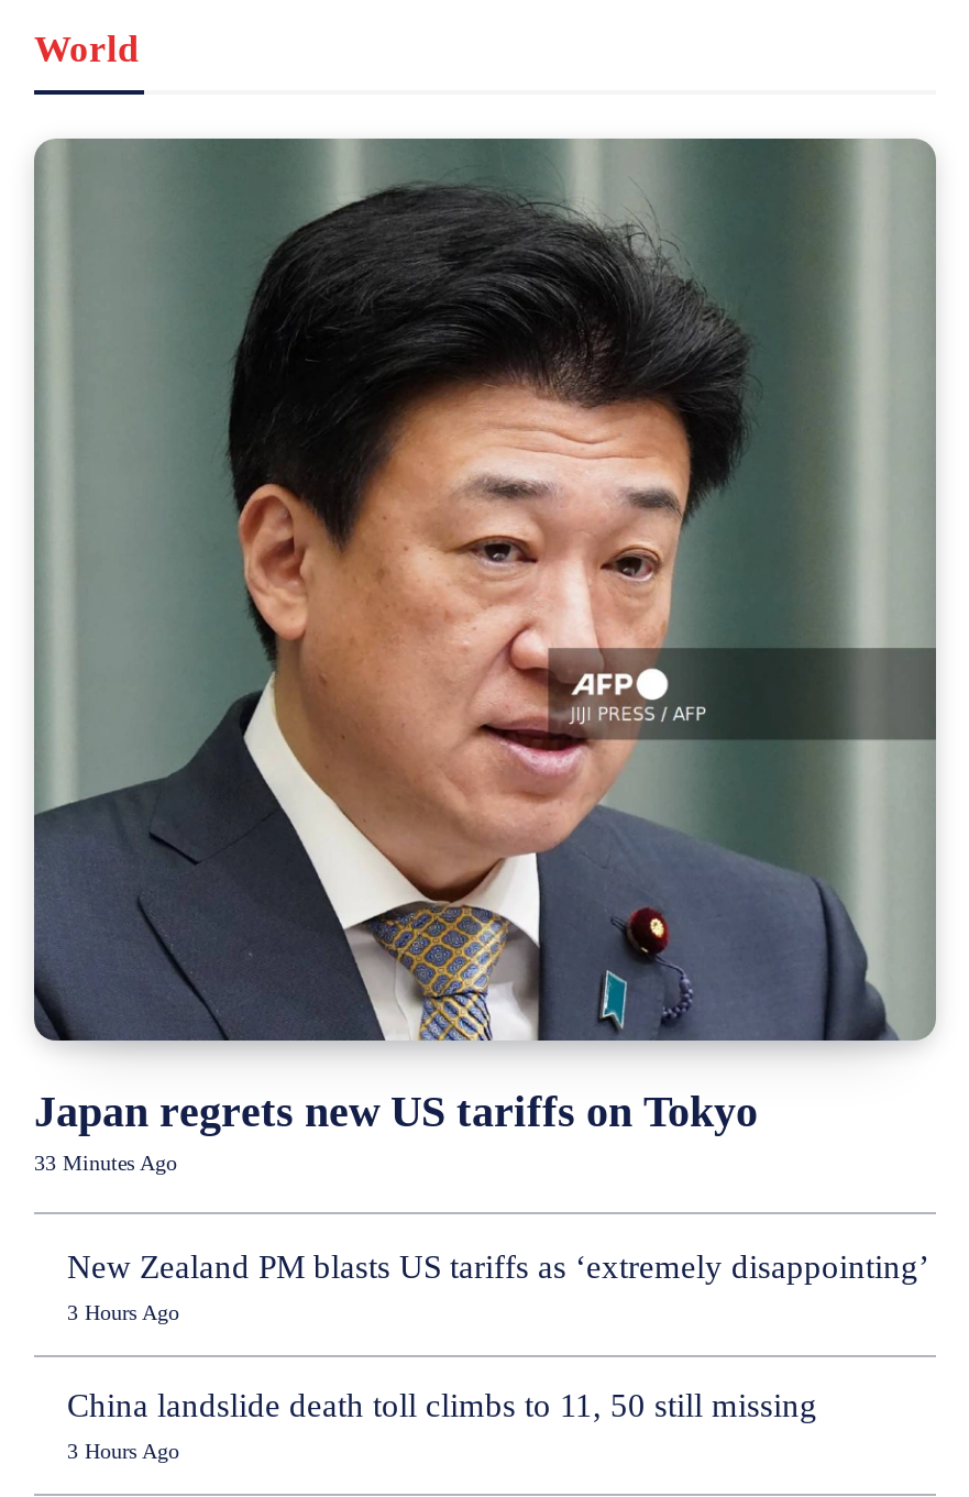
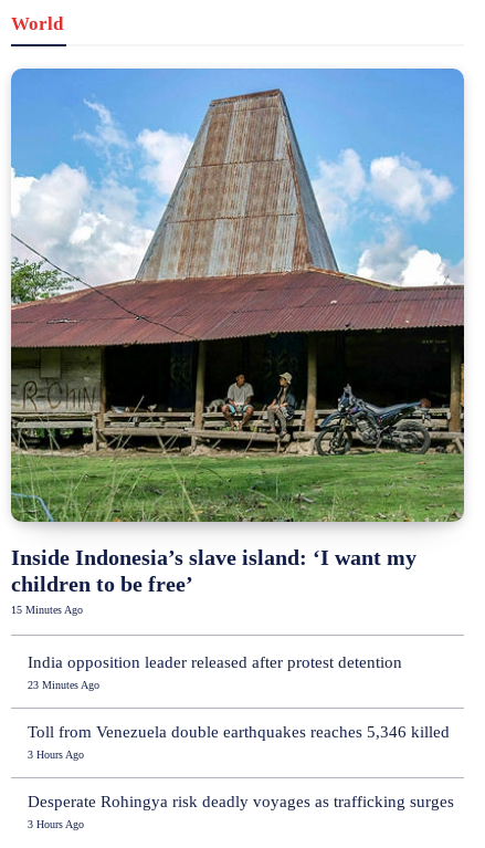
- [image]
- Japan regrets new US tariffs on Tokyo
- 33 Minutes Ago
- New Zealand PM blasts US tariffs as ‘extremely disappointing’
+ [image]
+ Inside Indonesia’s slave island: ‘I want my
+ children to be free’
+ 15 Minutes Ago
+ India opposition leader released after protest detention
+ 23 Minutes Ago
+ Toll from Venezuela double earthquakes reaches 5,346 killed

- China landslide death toll climbs to 11, 50 still missing
+ Desperate Rohingya risk deadly voyages as trafficking surges
